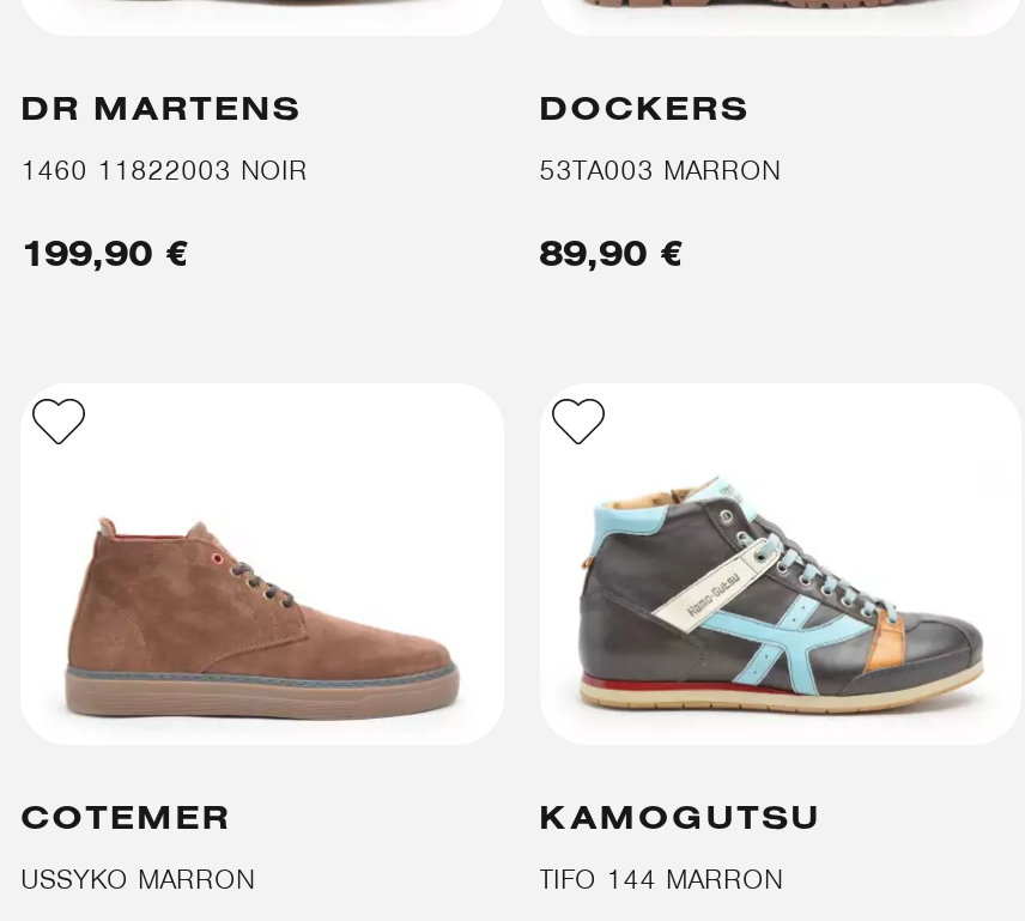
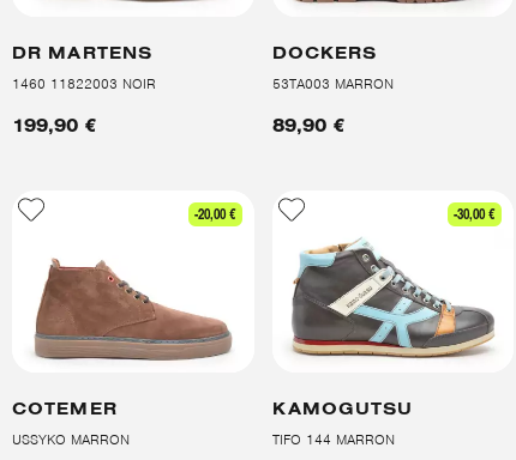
+ -20,00 €

+ -30,00 €
